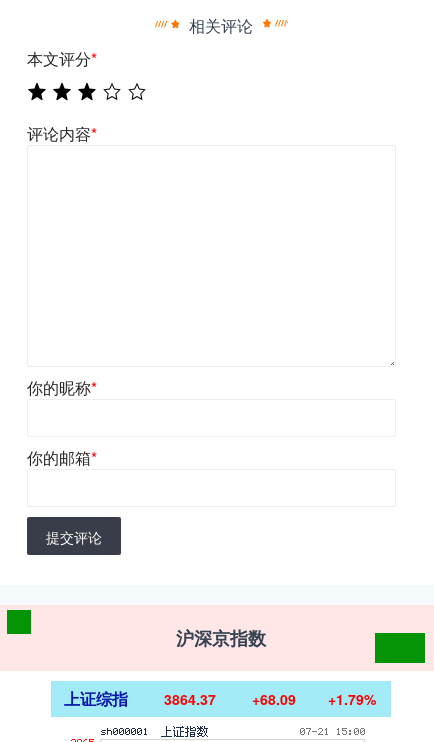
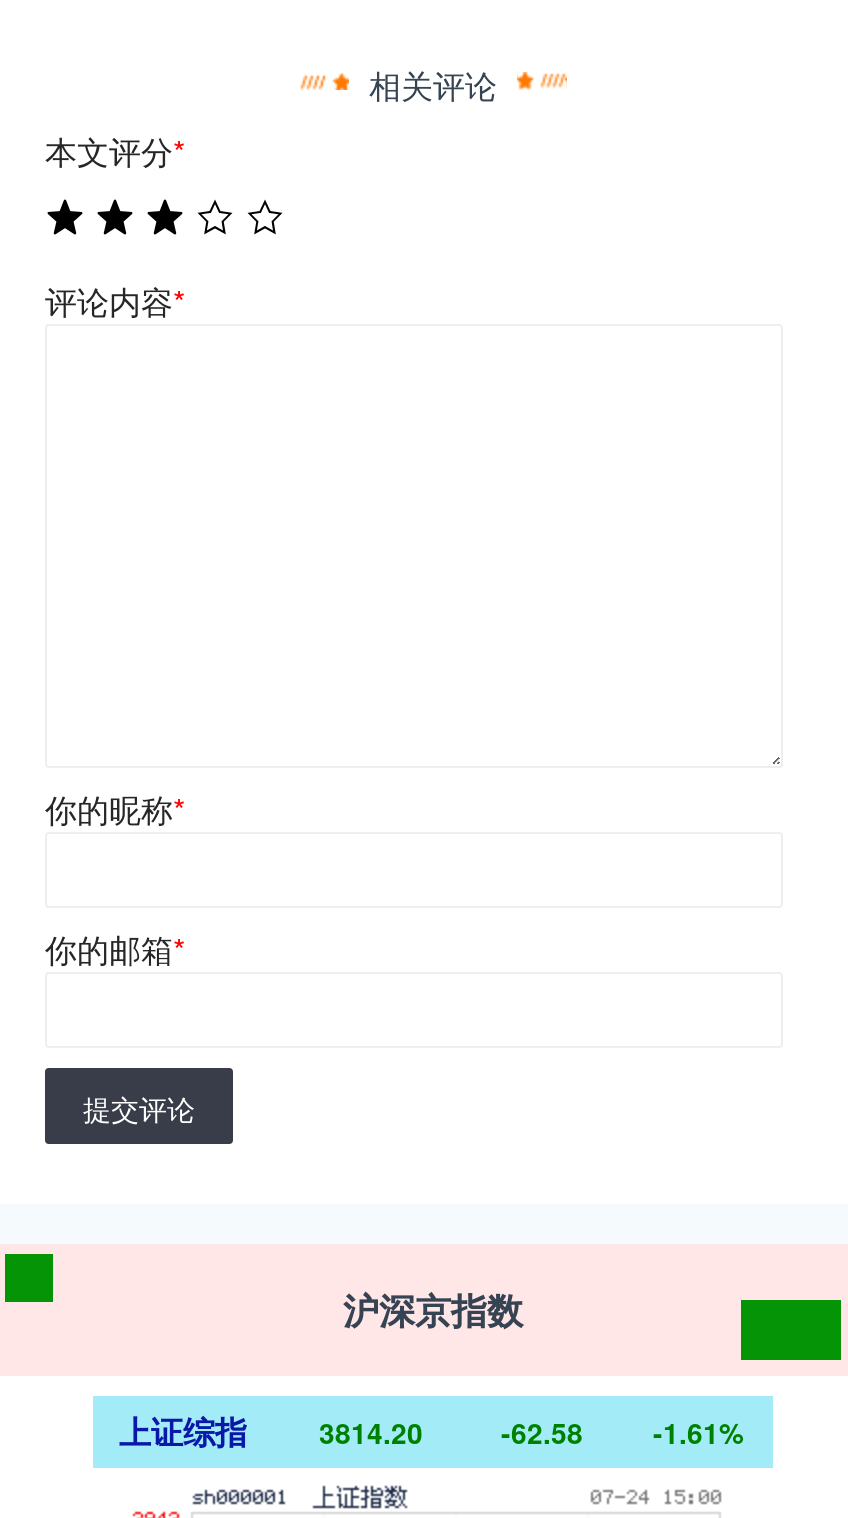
- 3864.37
+ 3814.20

- +68.09
+ -62.58

- +1.79%
+ -1.61%
